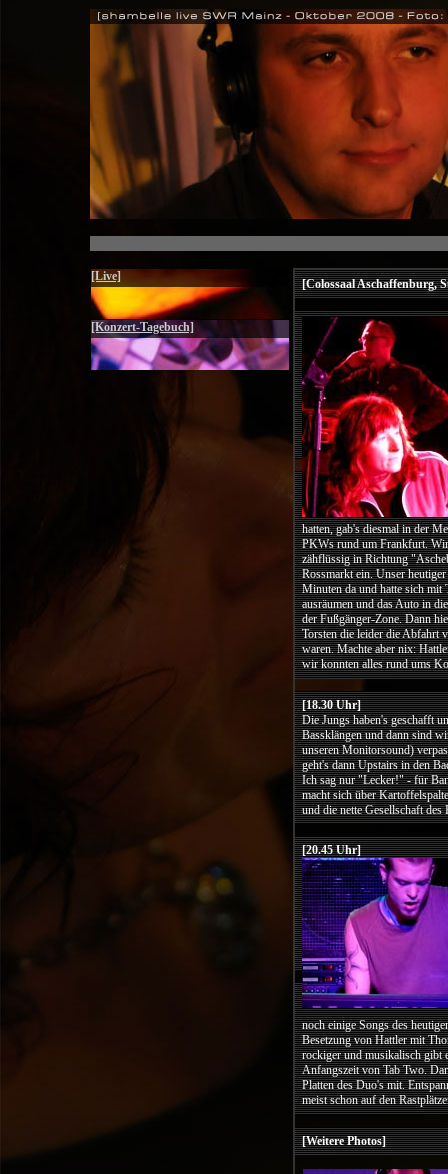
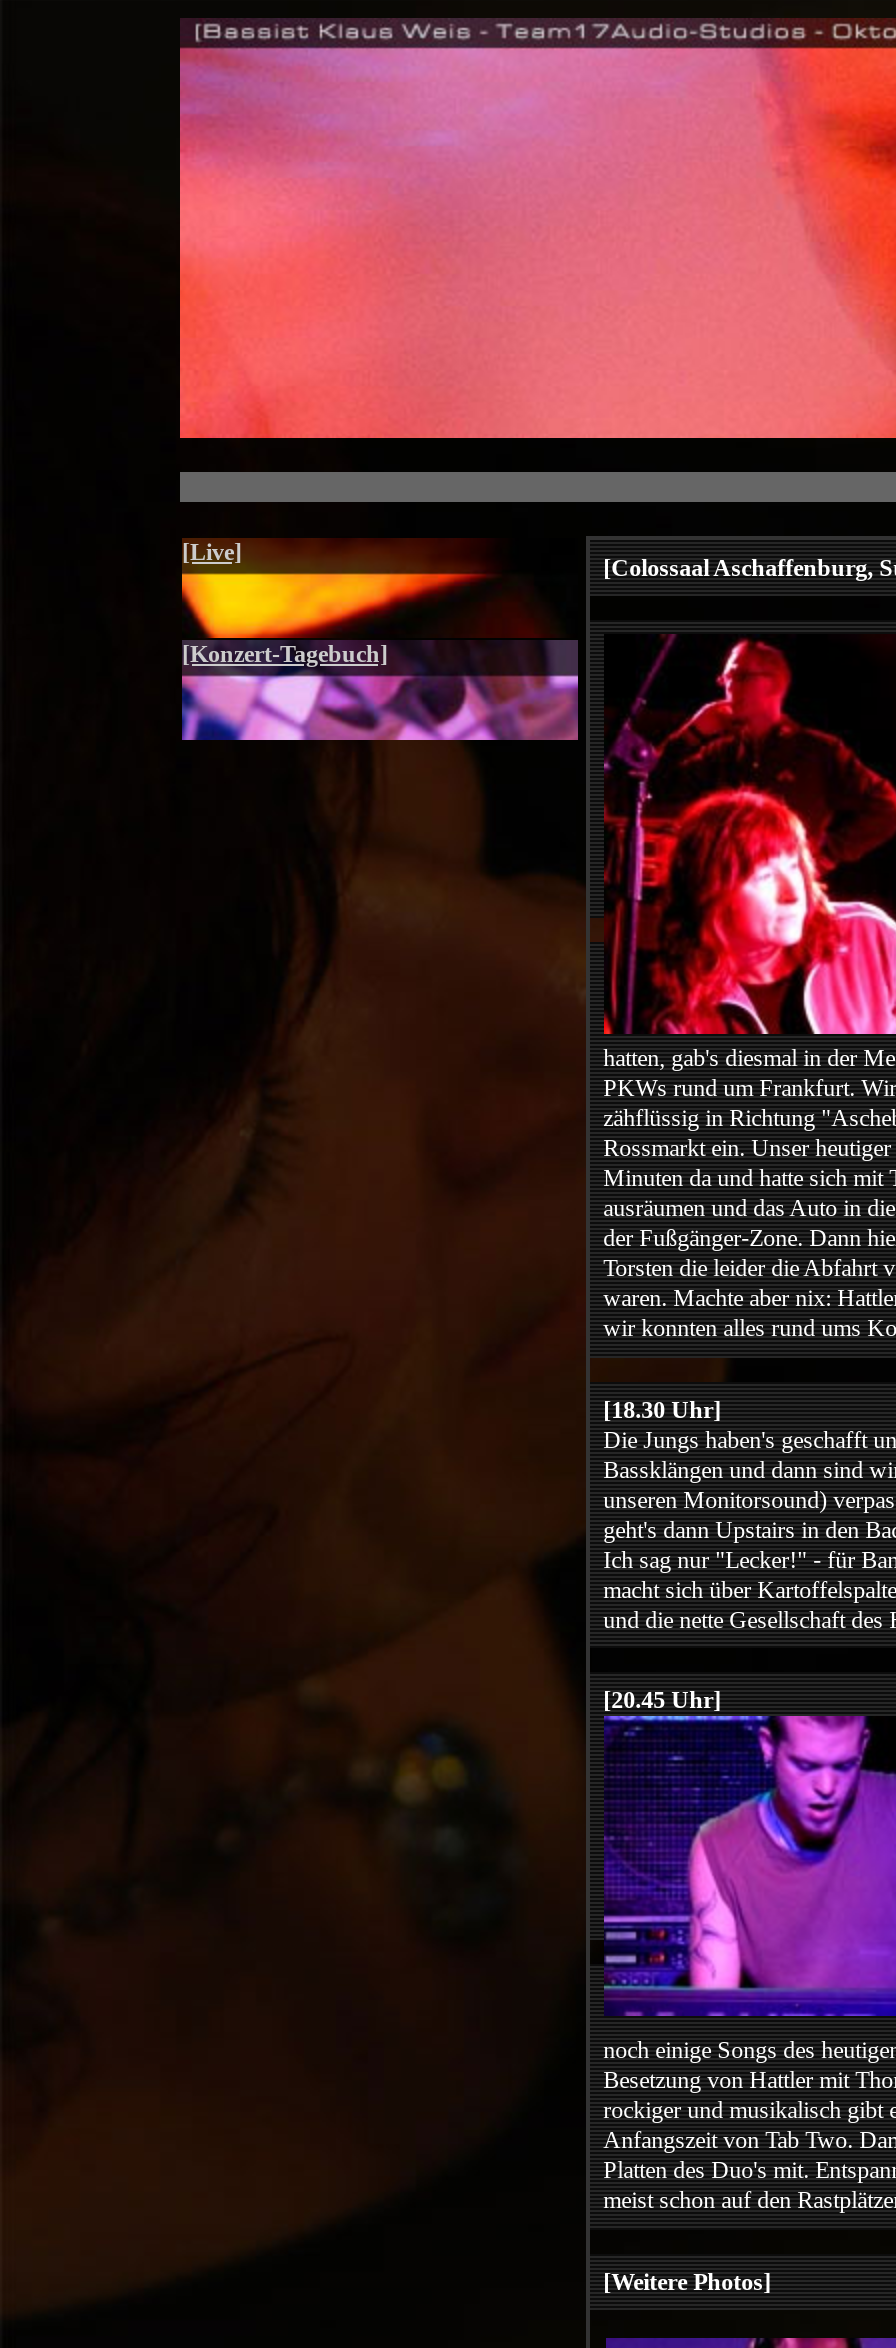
- [image]
+ [image]
